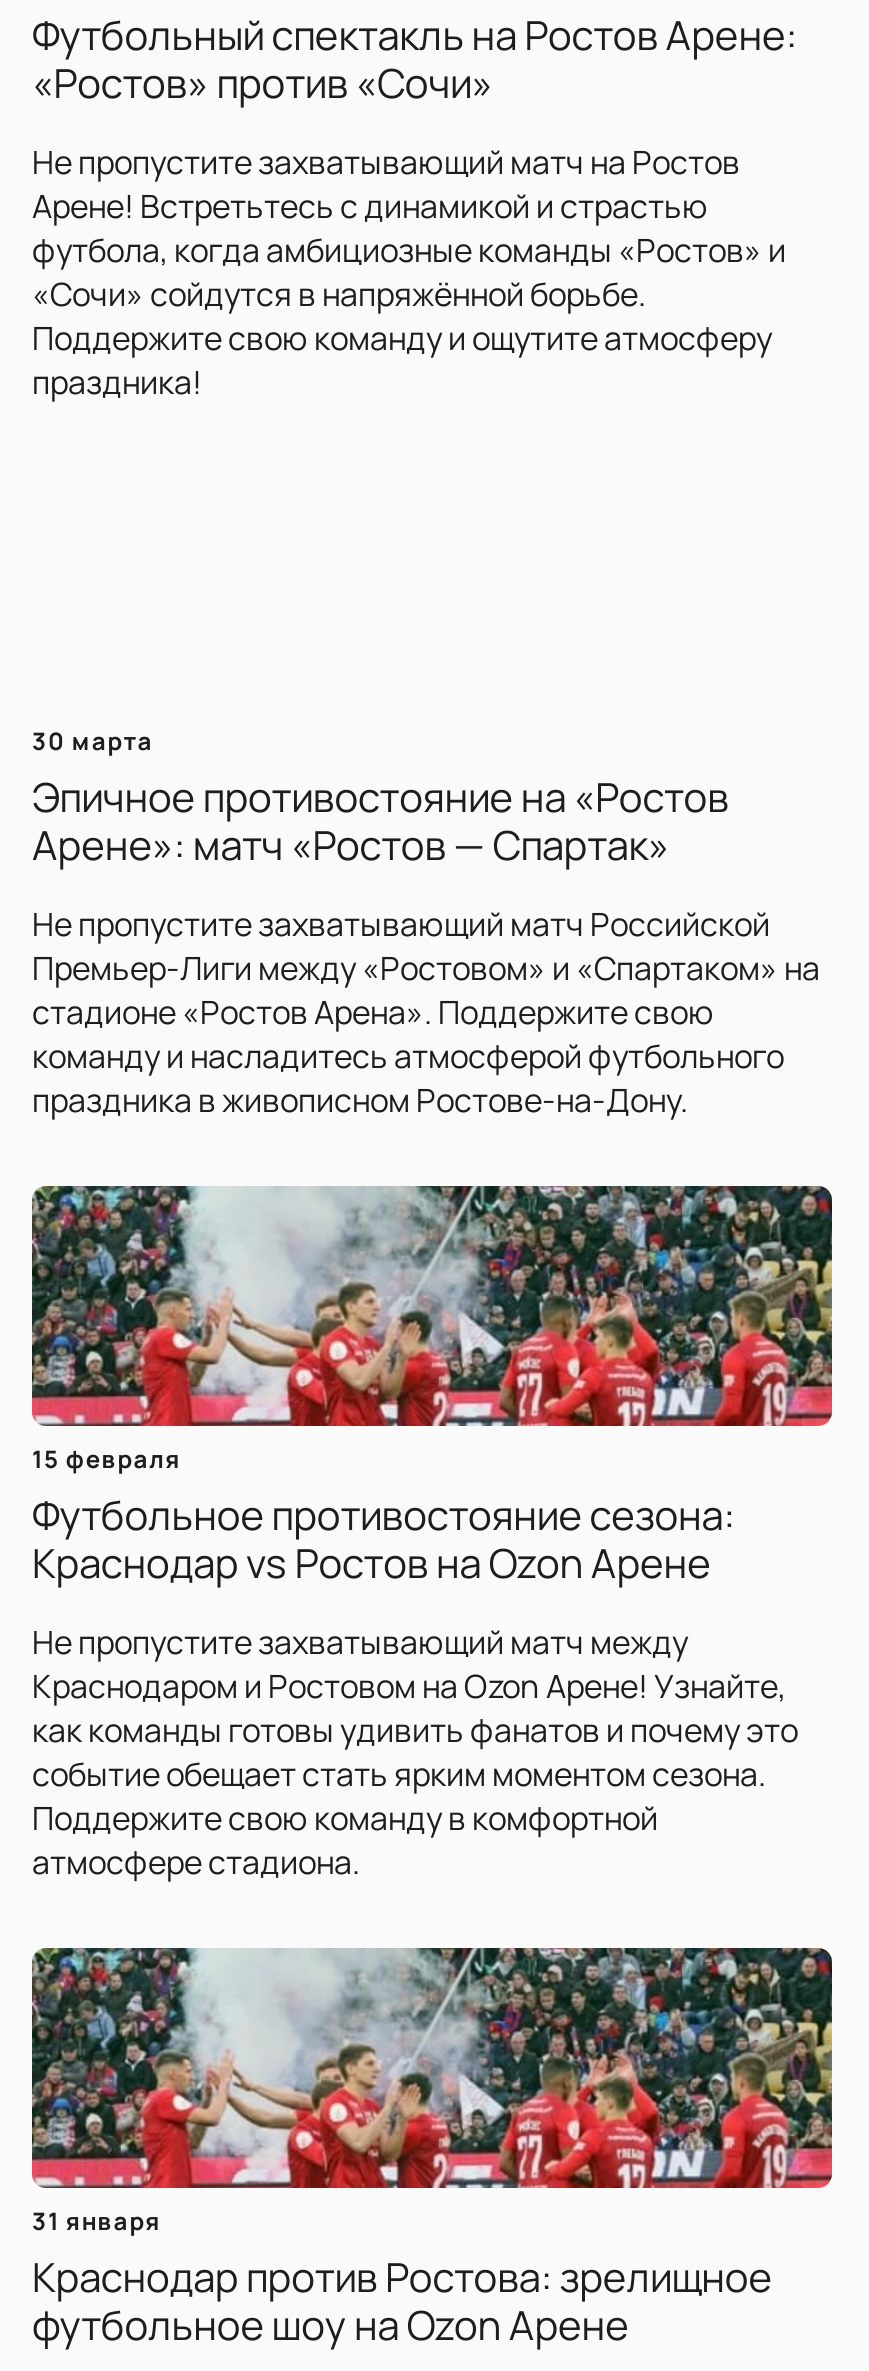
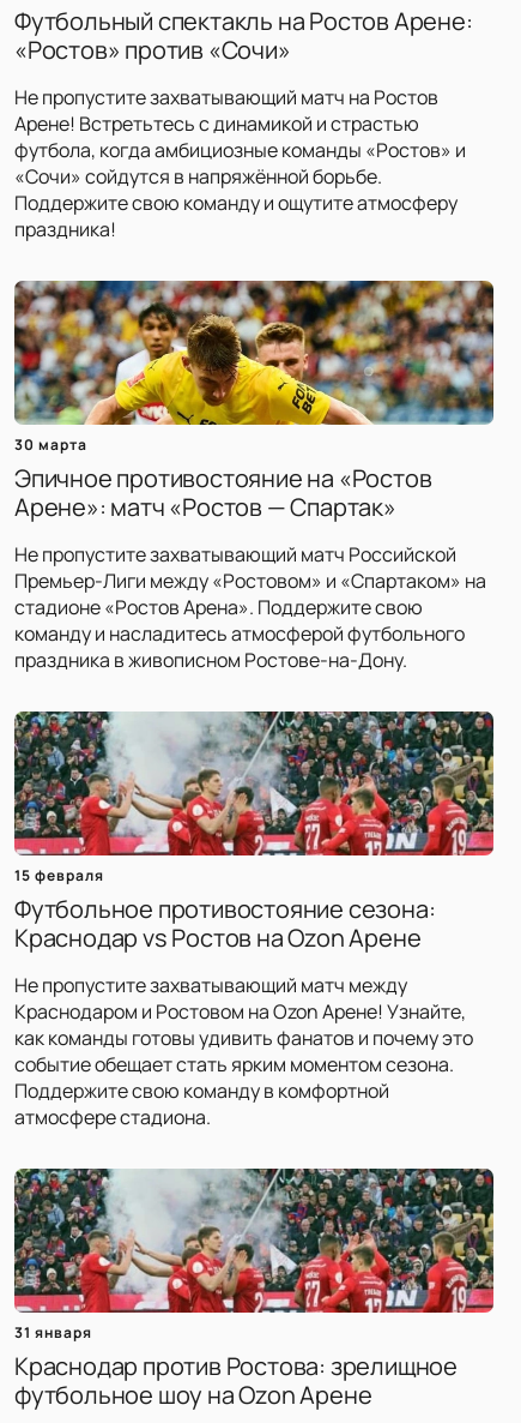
+ [image]
